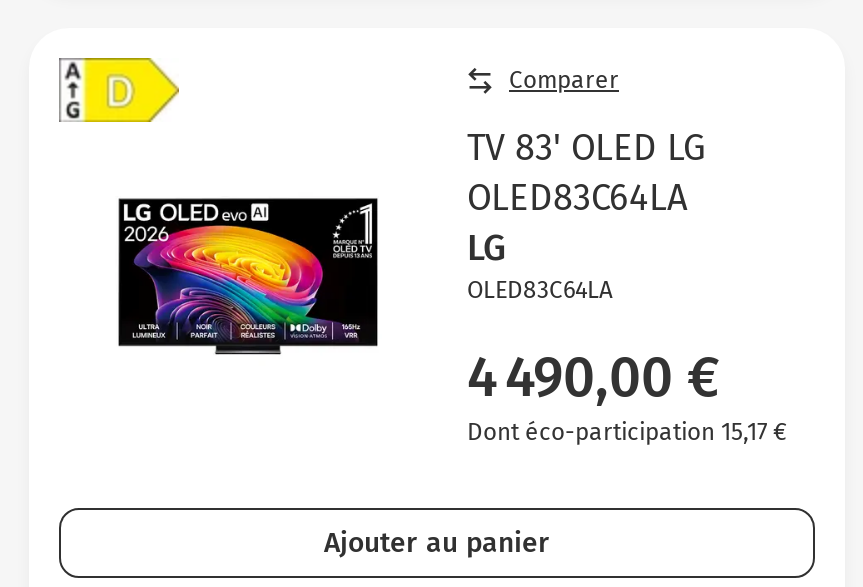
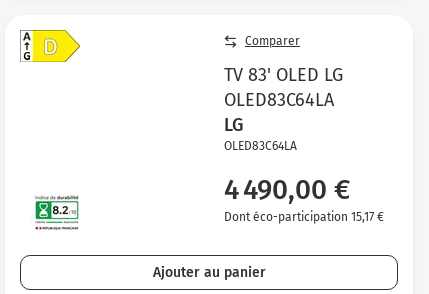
- [image]

+ [image]
